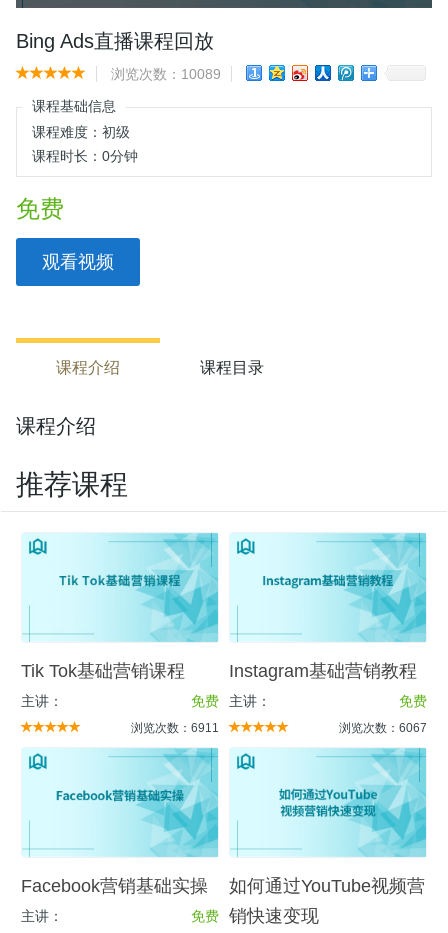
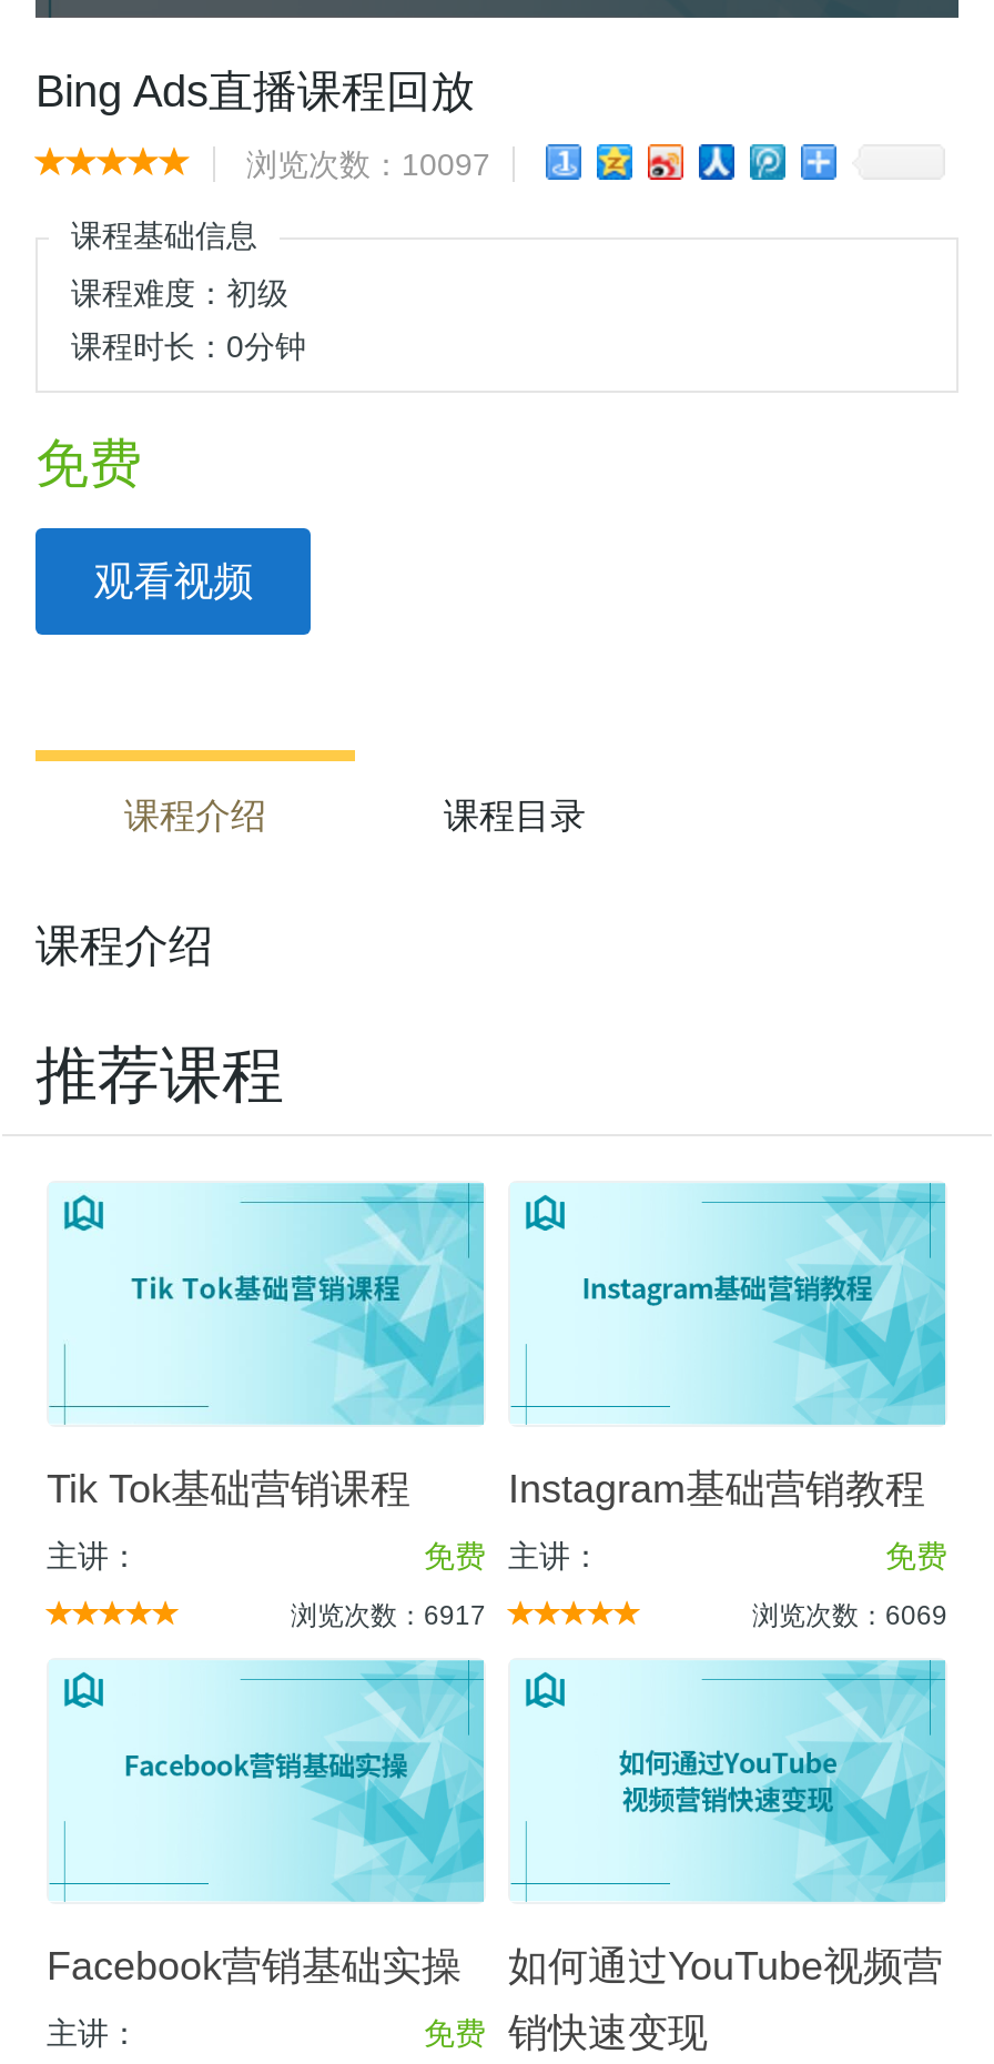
- 浏览次数：10089
+ 浏览次数：10097

- 浏览次数：6911
+ 浏览次数：6917

- 浏览次数：6067
+ 浏览次数：6069
